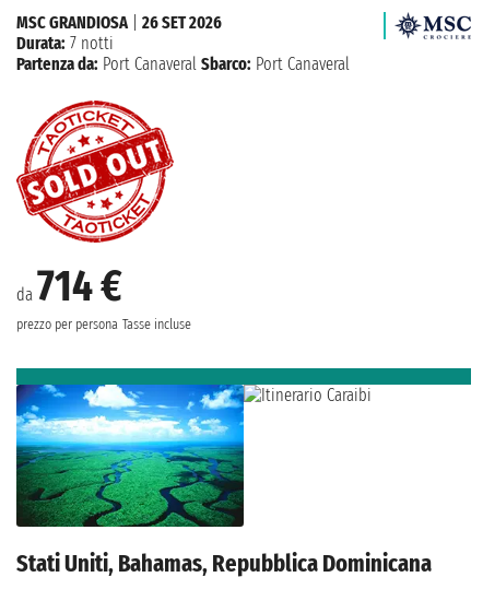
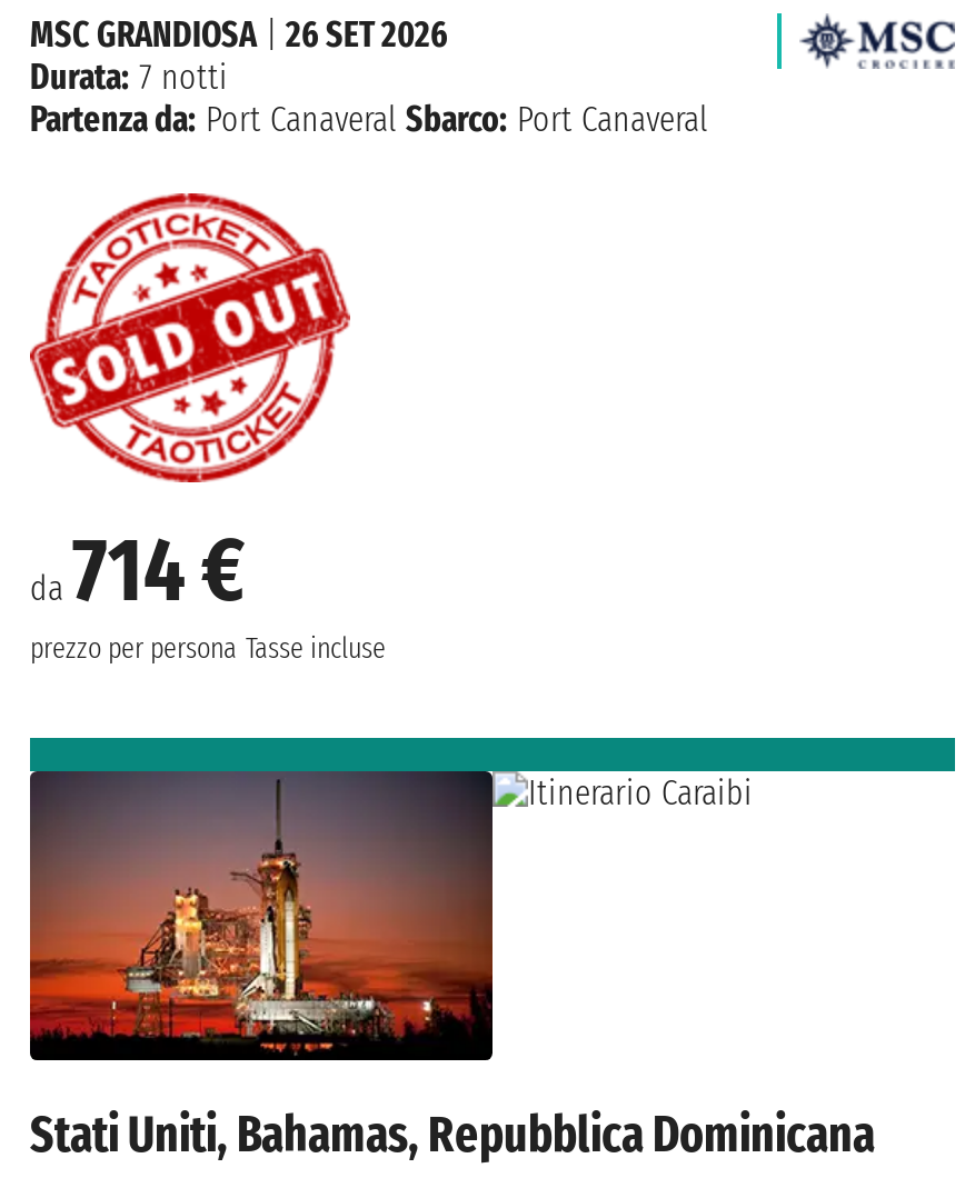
- [image]
+ [image]
